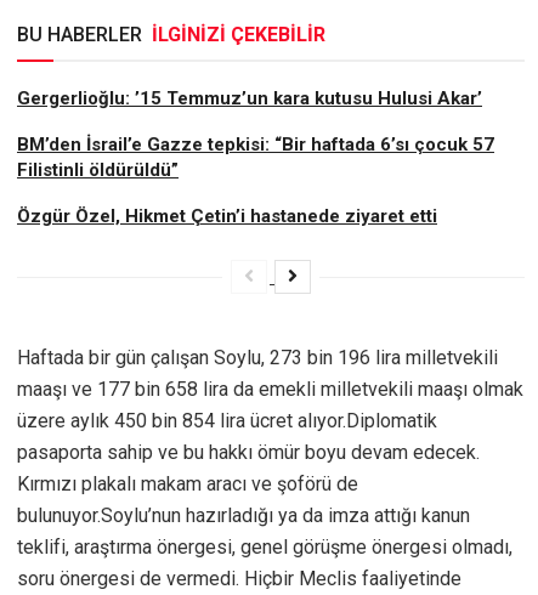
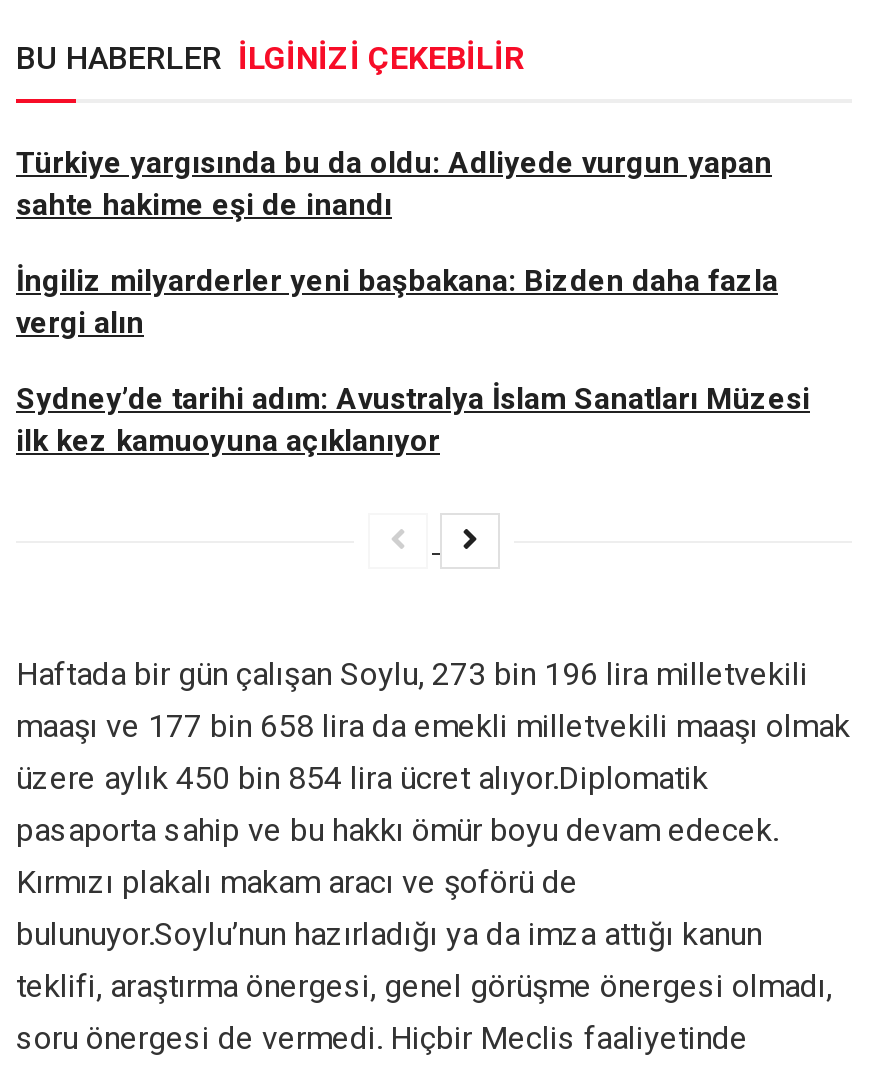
- Gergerlioğlu: ’15 Temmuz’un kara kutusu Hulusi Akar’
+ Türkiye yargısında bu da oldu: Adliyede vurgun yapan
+ sahte hakime eşi de inandı

- BM’den İsrail’e Gazze tepkisi: “Bir haftada 6’sı çocuk 57
- Filistinli öldürüldü”
+ İngiliz milyarderler yeni başbakana: Bizden daha fazla
+ vergi alın

- Özgür Özel, Hikmet Çetin’i hastanede ziyaret etti
+ Sydney’de tarihi adım: Avustralya İslam Sanatları Müzesi
+ ilk kez kamuoyuna açıklanıyor
